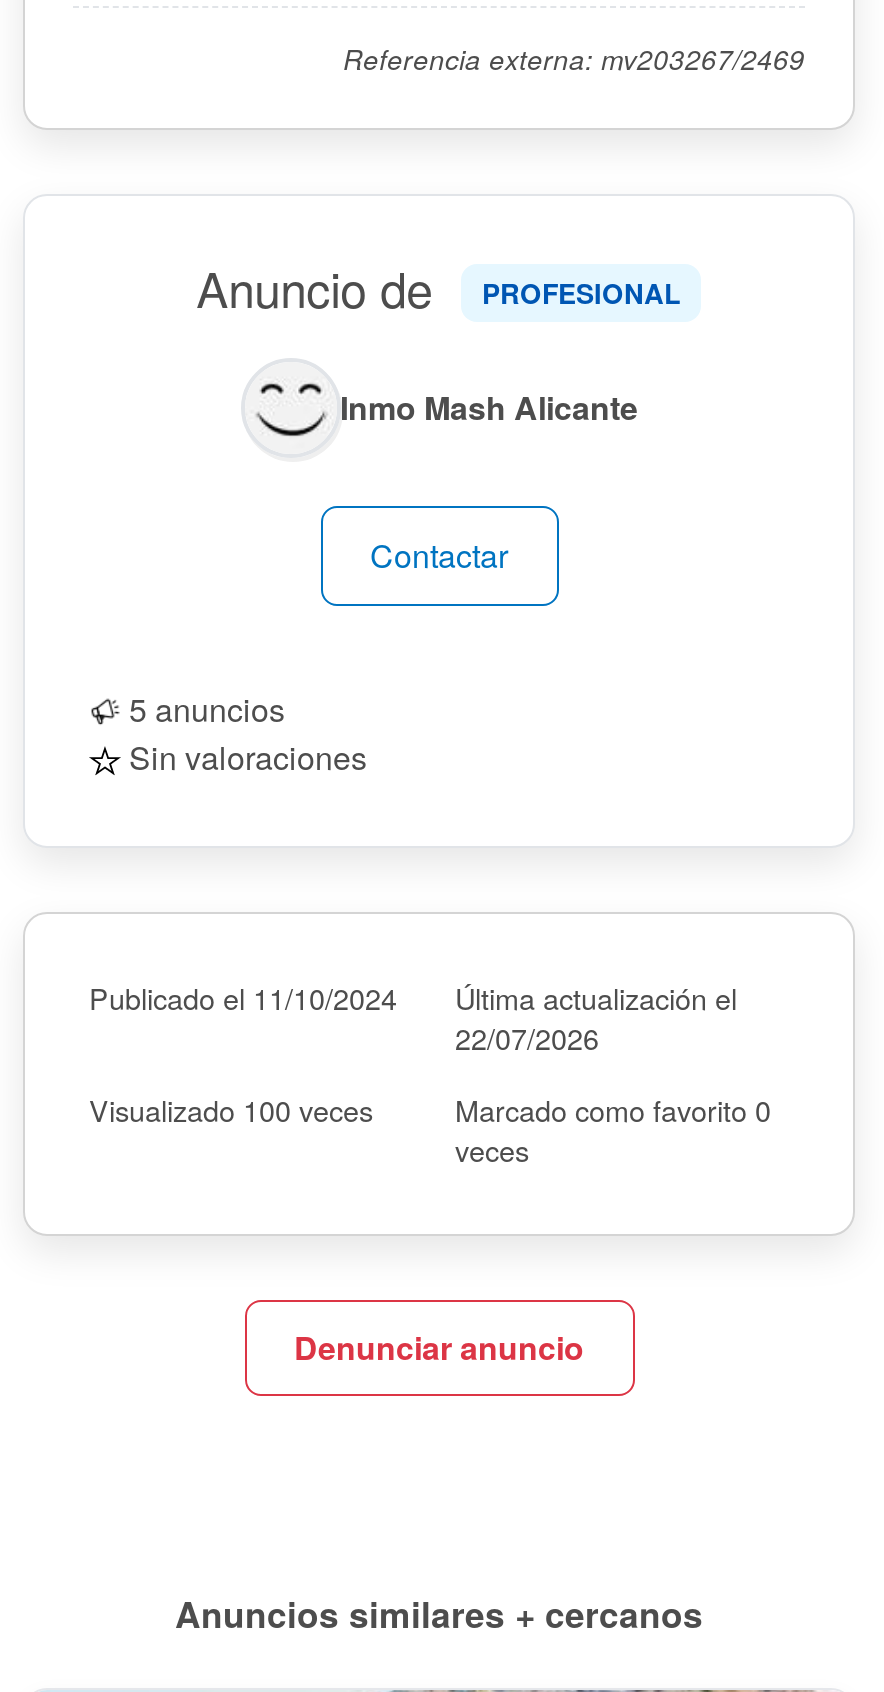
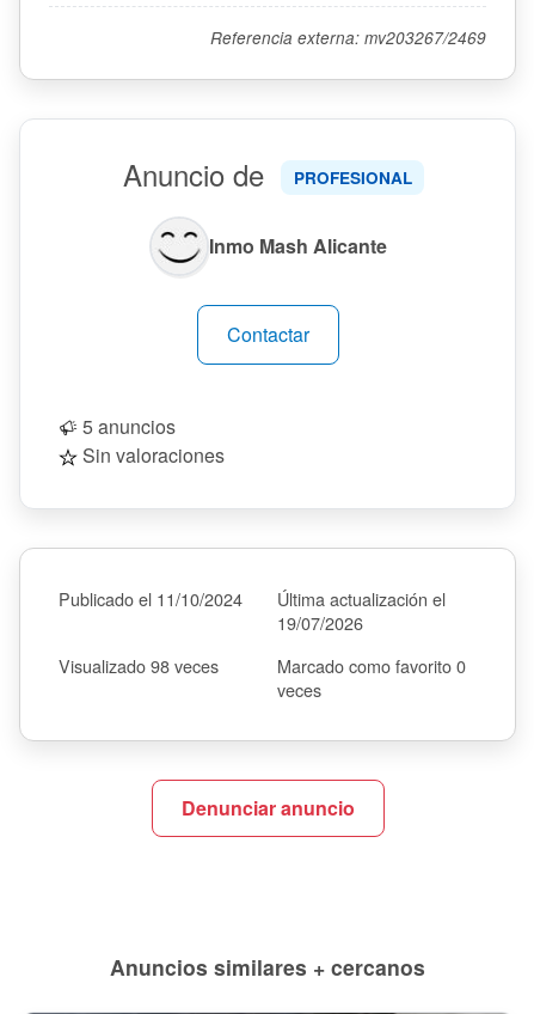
- 22/07/2026
+ 19/07/2026

- Visualizado 100 veces
+ Visualizado 98 veces
